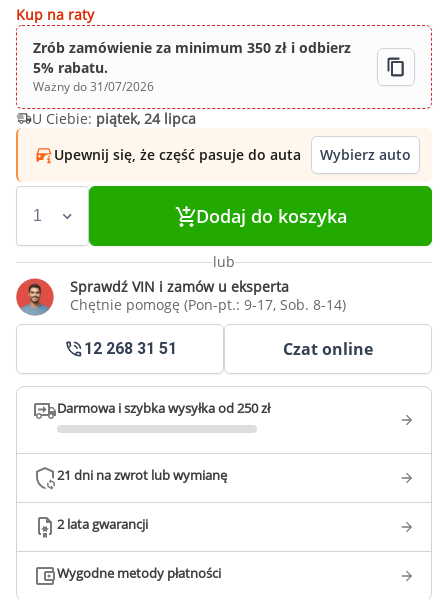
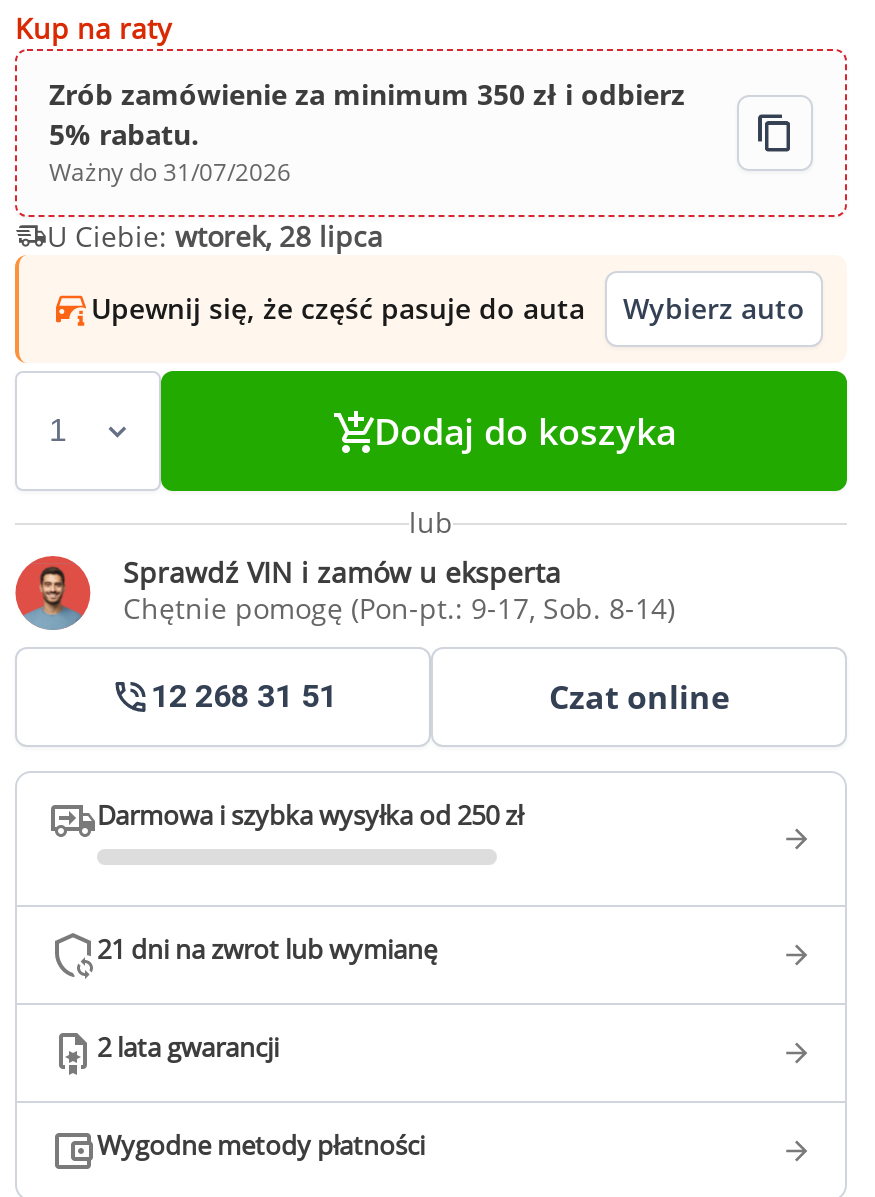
- U Ciebie:piątek, 24 lipca
+ U Ciebie:wtorek, 28 lipca
